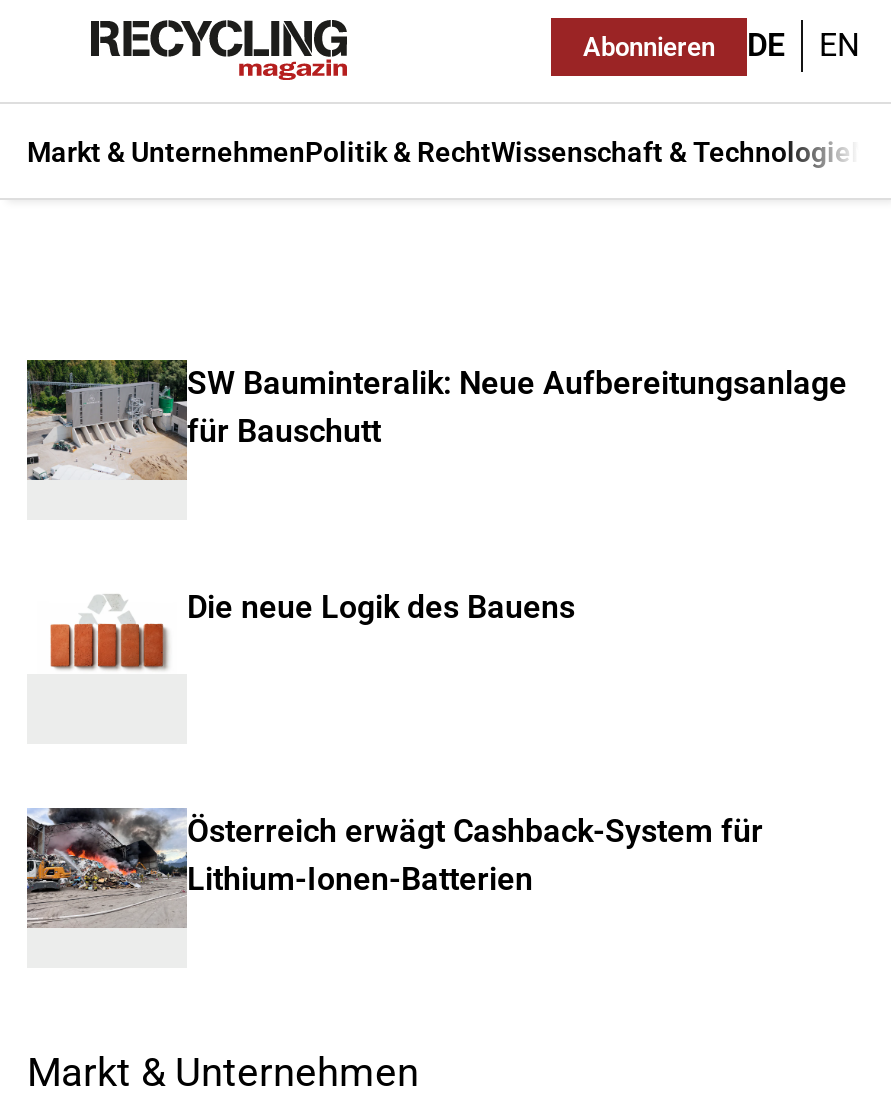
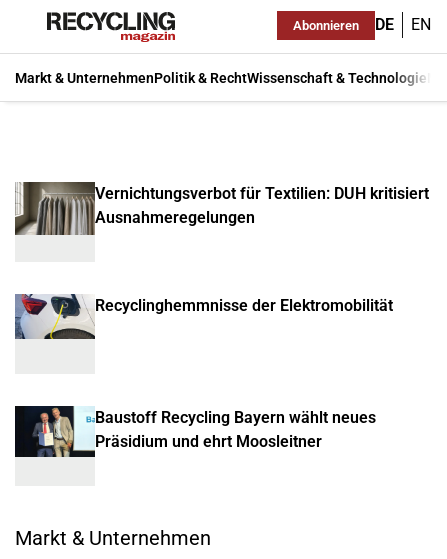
- [image]
- SW Bauminteralik: Neue Aufbereitungsanlage
- für Bauschutt
+ [image]
+ Vernichtungsverbot für Textilien: DUH kritisiert
+ Ausnahmeregelungen

- [image]
- Die neue Logik des Bauens
+ [image]
+ Recyclinghemmnisse der Elektromobilität

- [image]
- Österreich erwägt Cashback-System für
- Lithium-Ionen-Batterien
+ [image]
+ Baustoff Recycling Bayern wählt neues
+ Präsidium und ehrt Moosleitner
